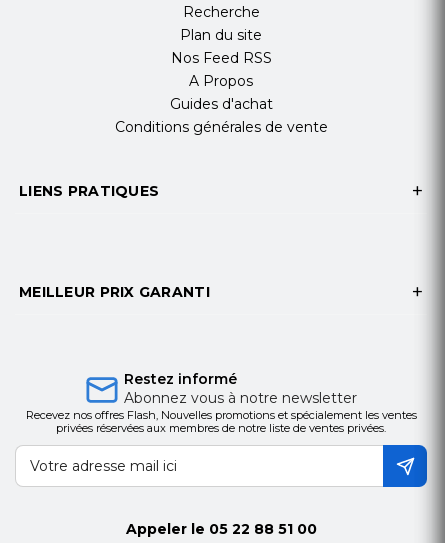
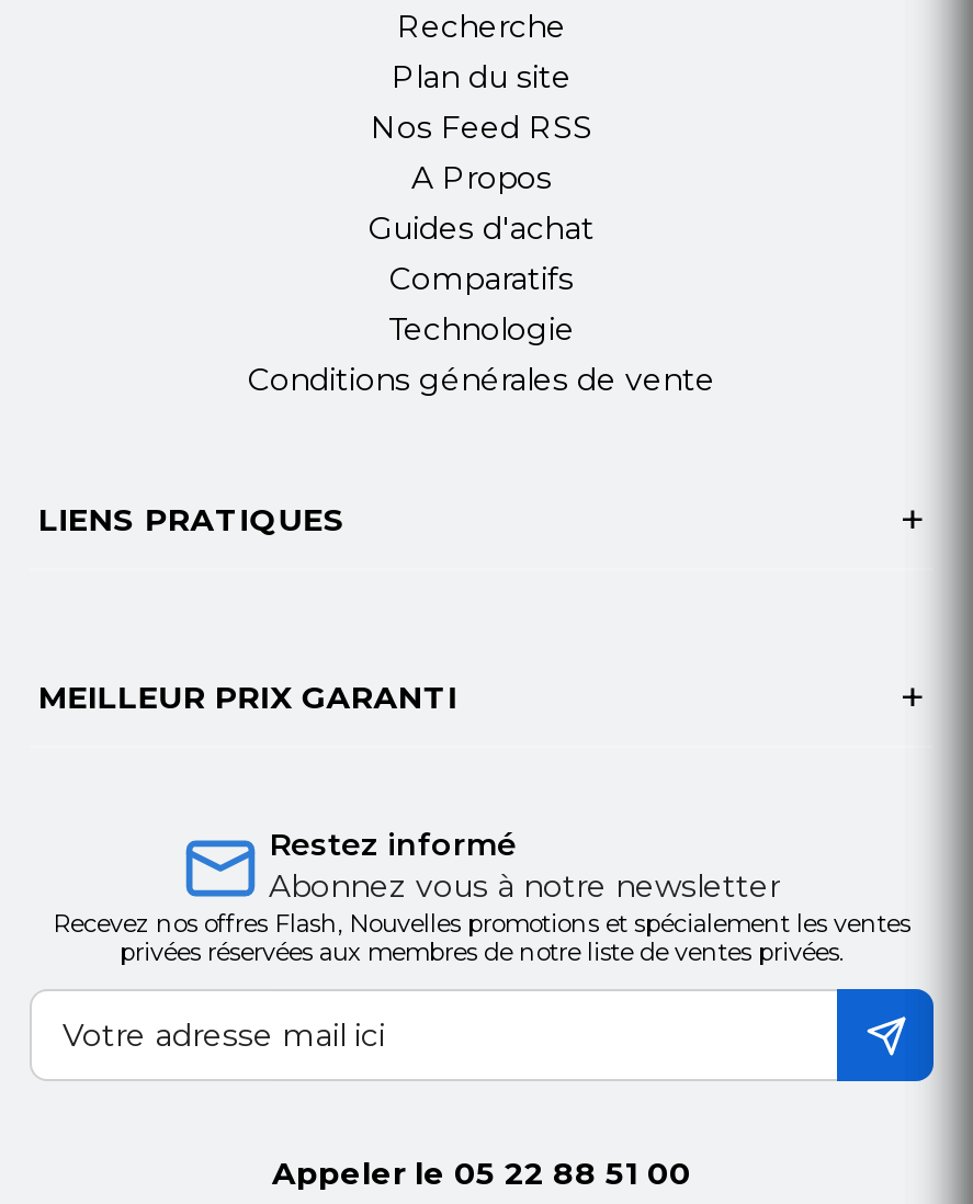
moved down: Conditions générales de vente | LIENS PRATIQUES

+ Comparatifs
+ Technologie

moved down: MEILLEUR PRIX GARANTI
